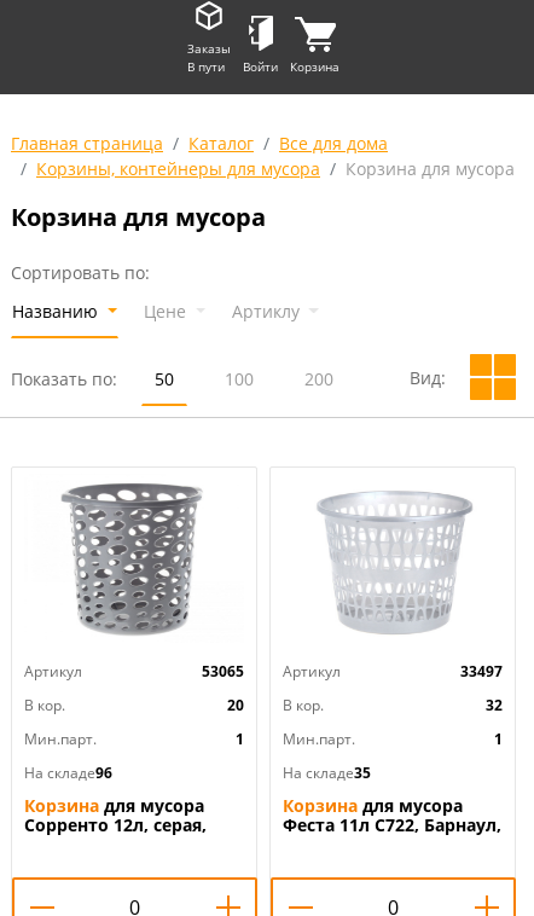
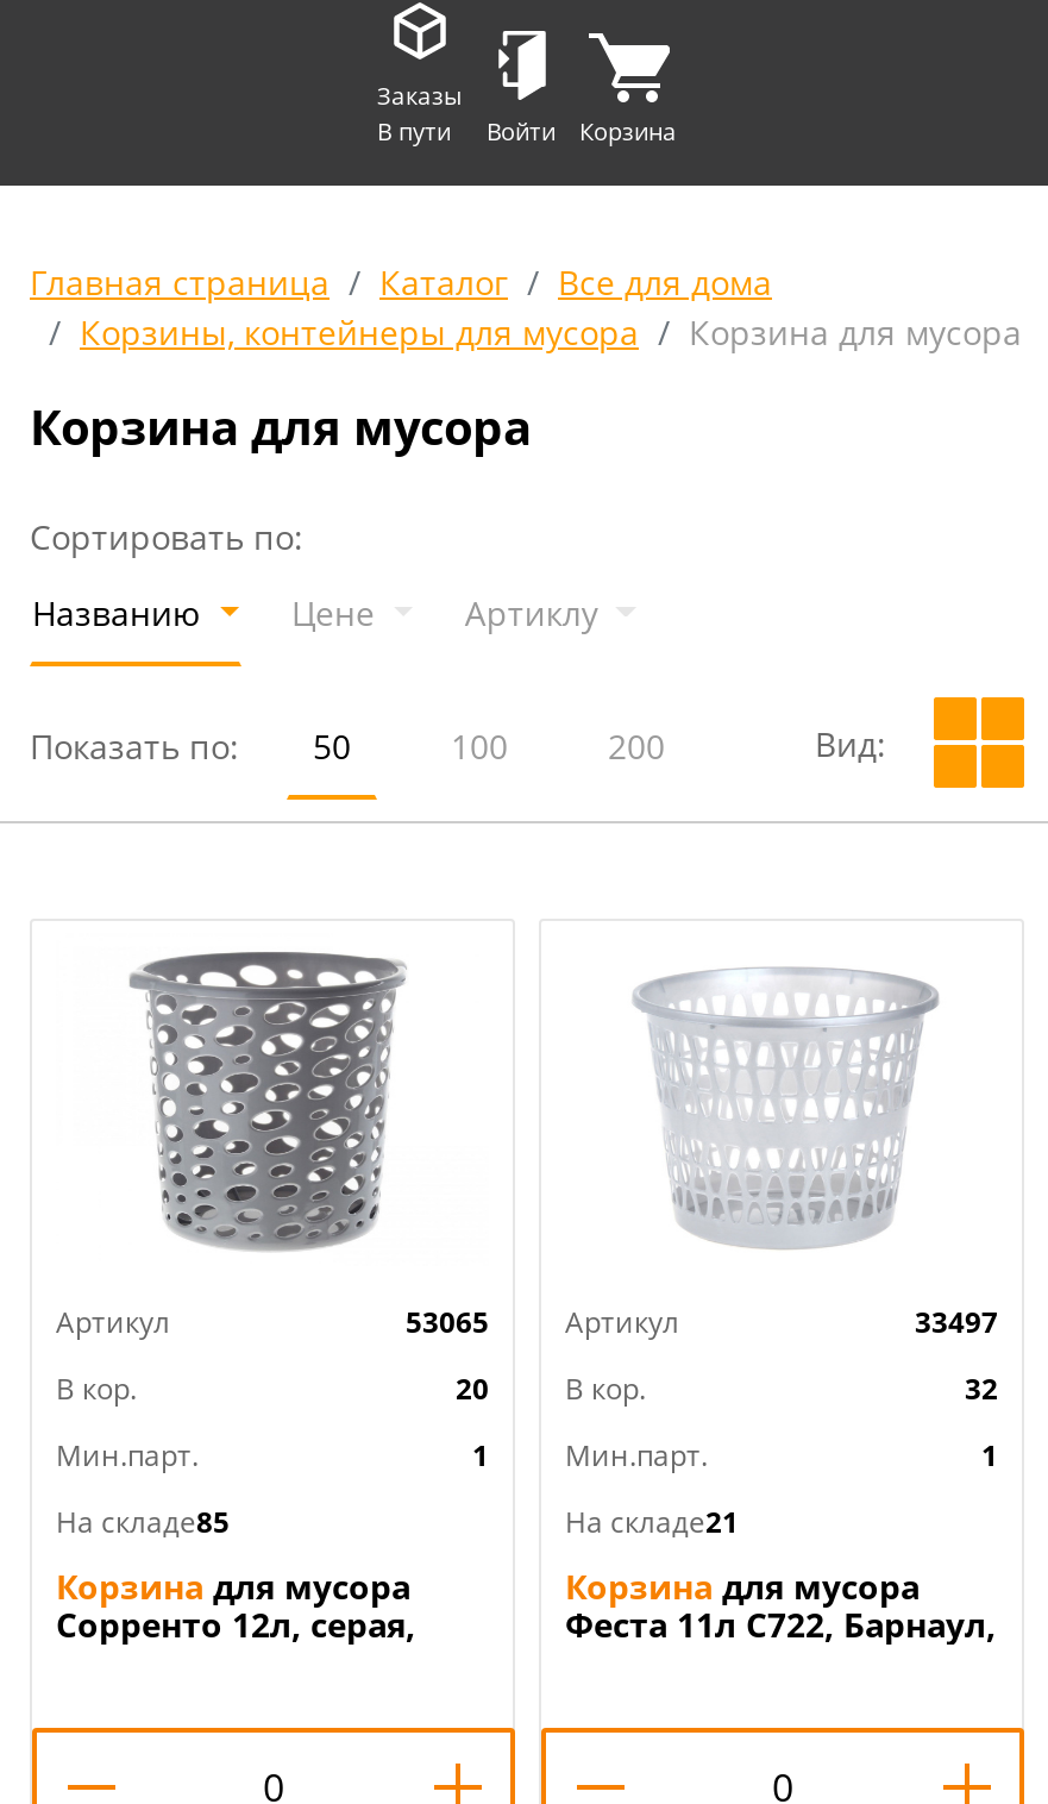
- На складе96
+ На складе85

- На складе35
+ На складе21
